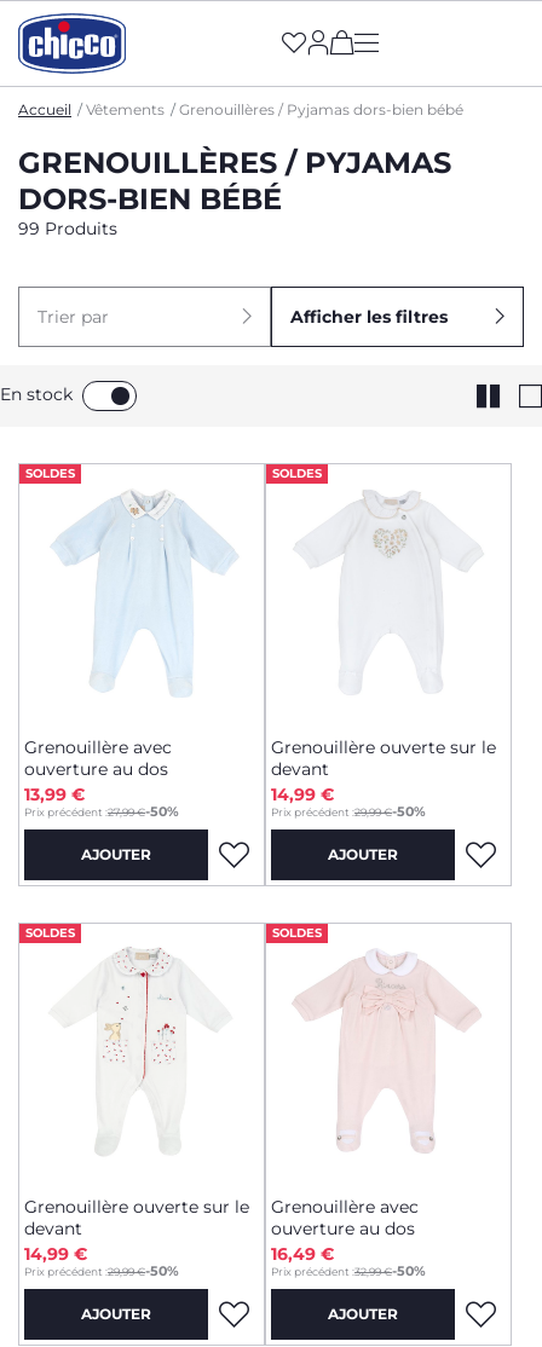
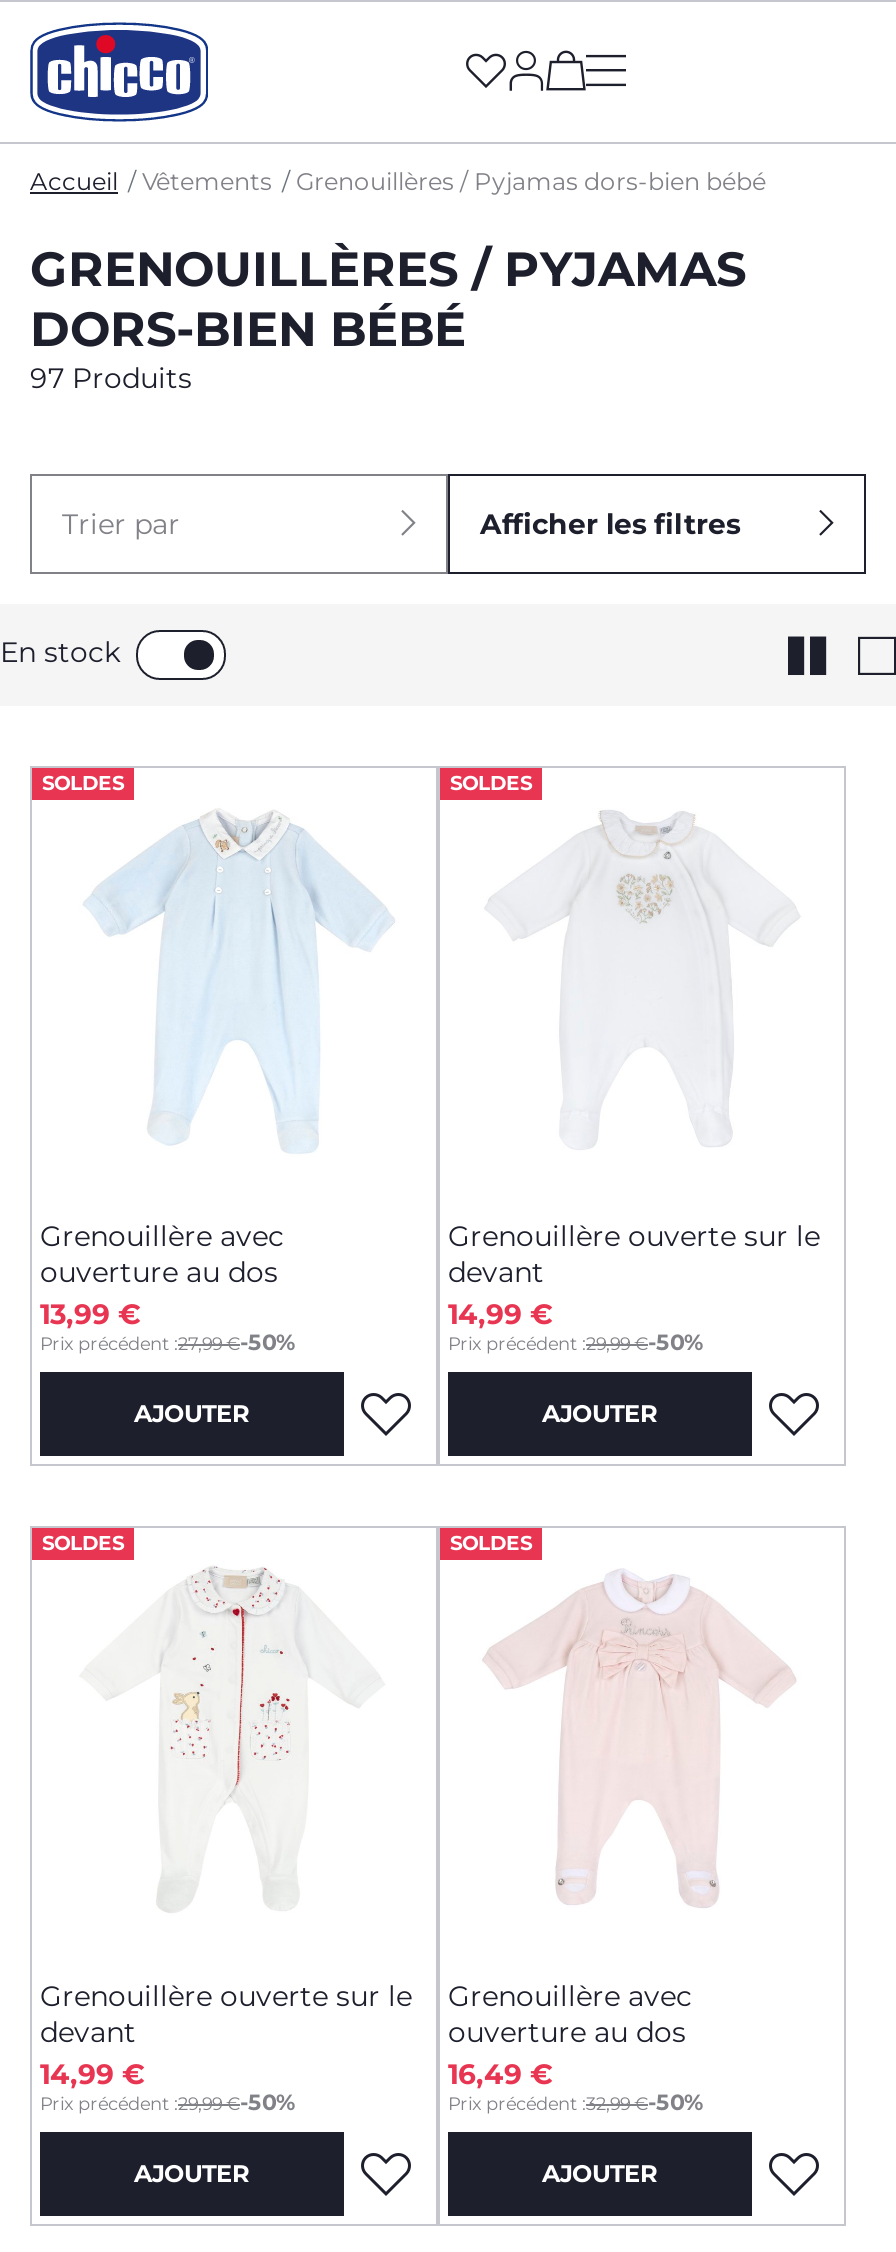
- 99 Produits
+ 97 Produits
